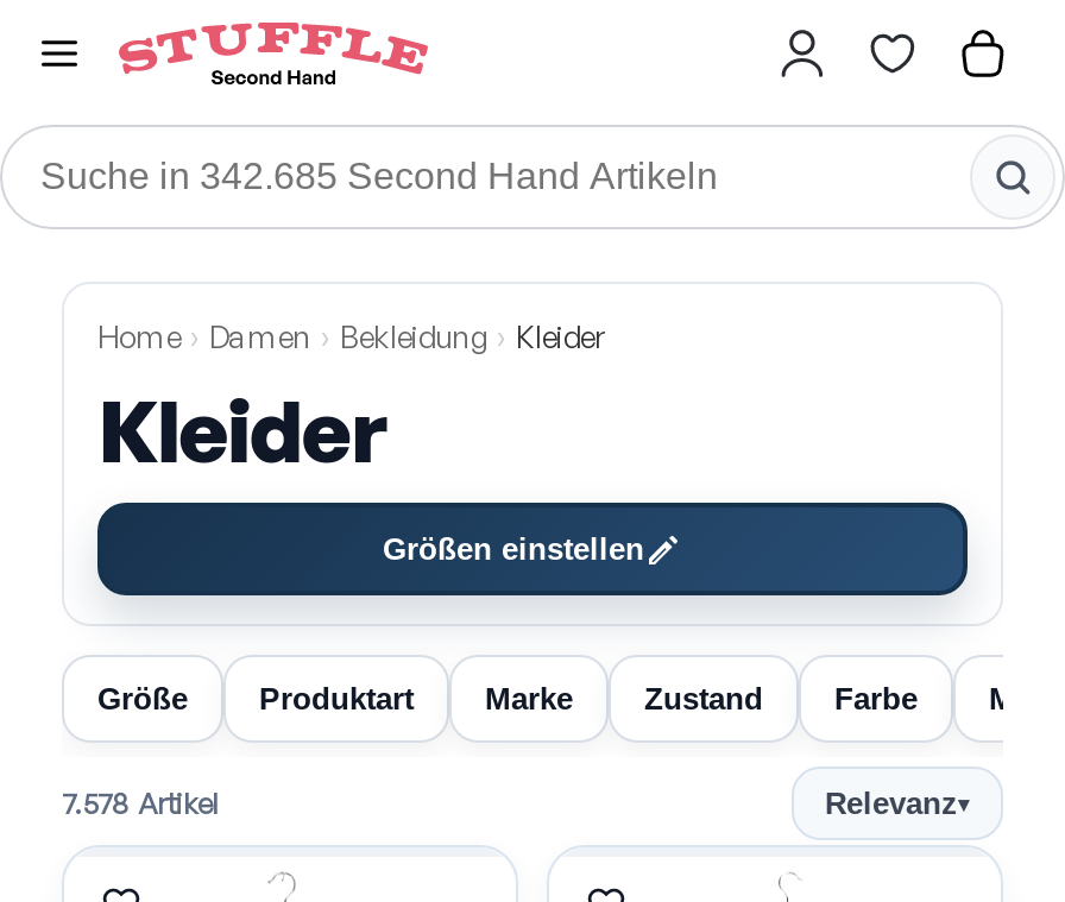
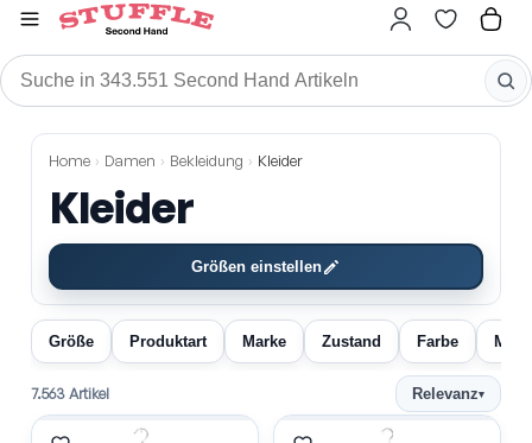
- 7.578 Artikel
+ 7.563 Artikel
